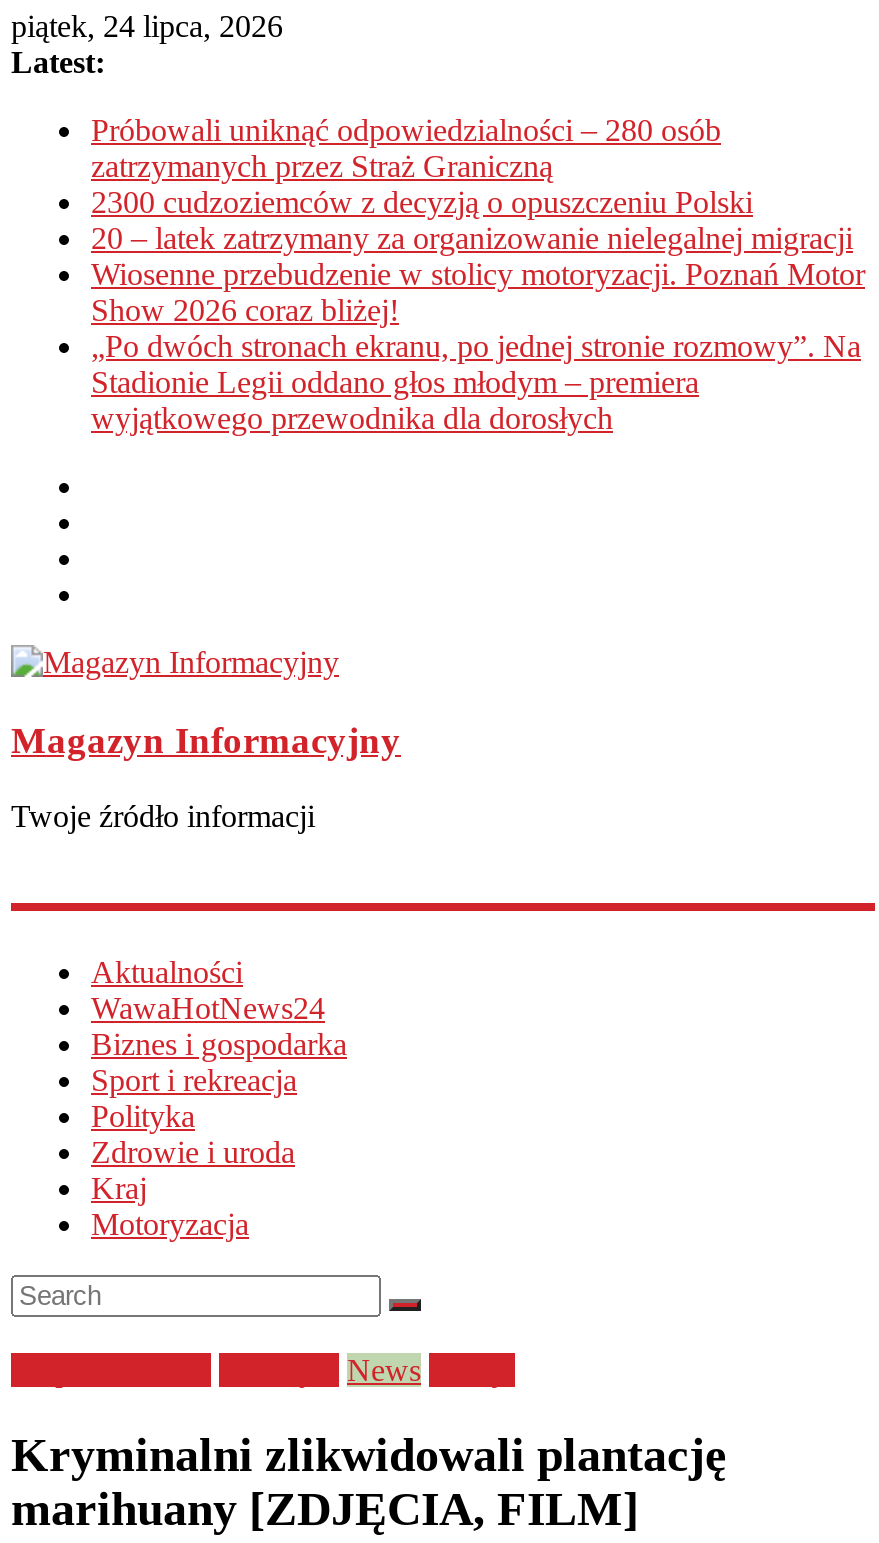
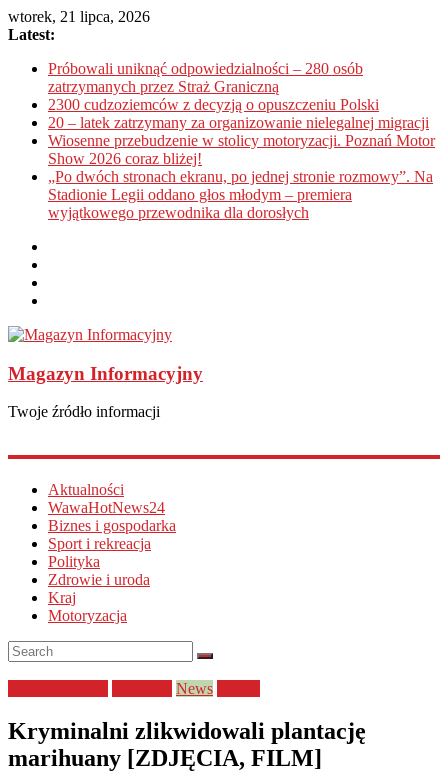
- piątek, 24 lipca, 2026
+ wtorek, 21 lipca, 2026
